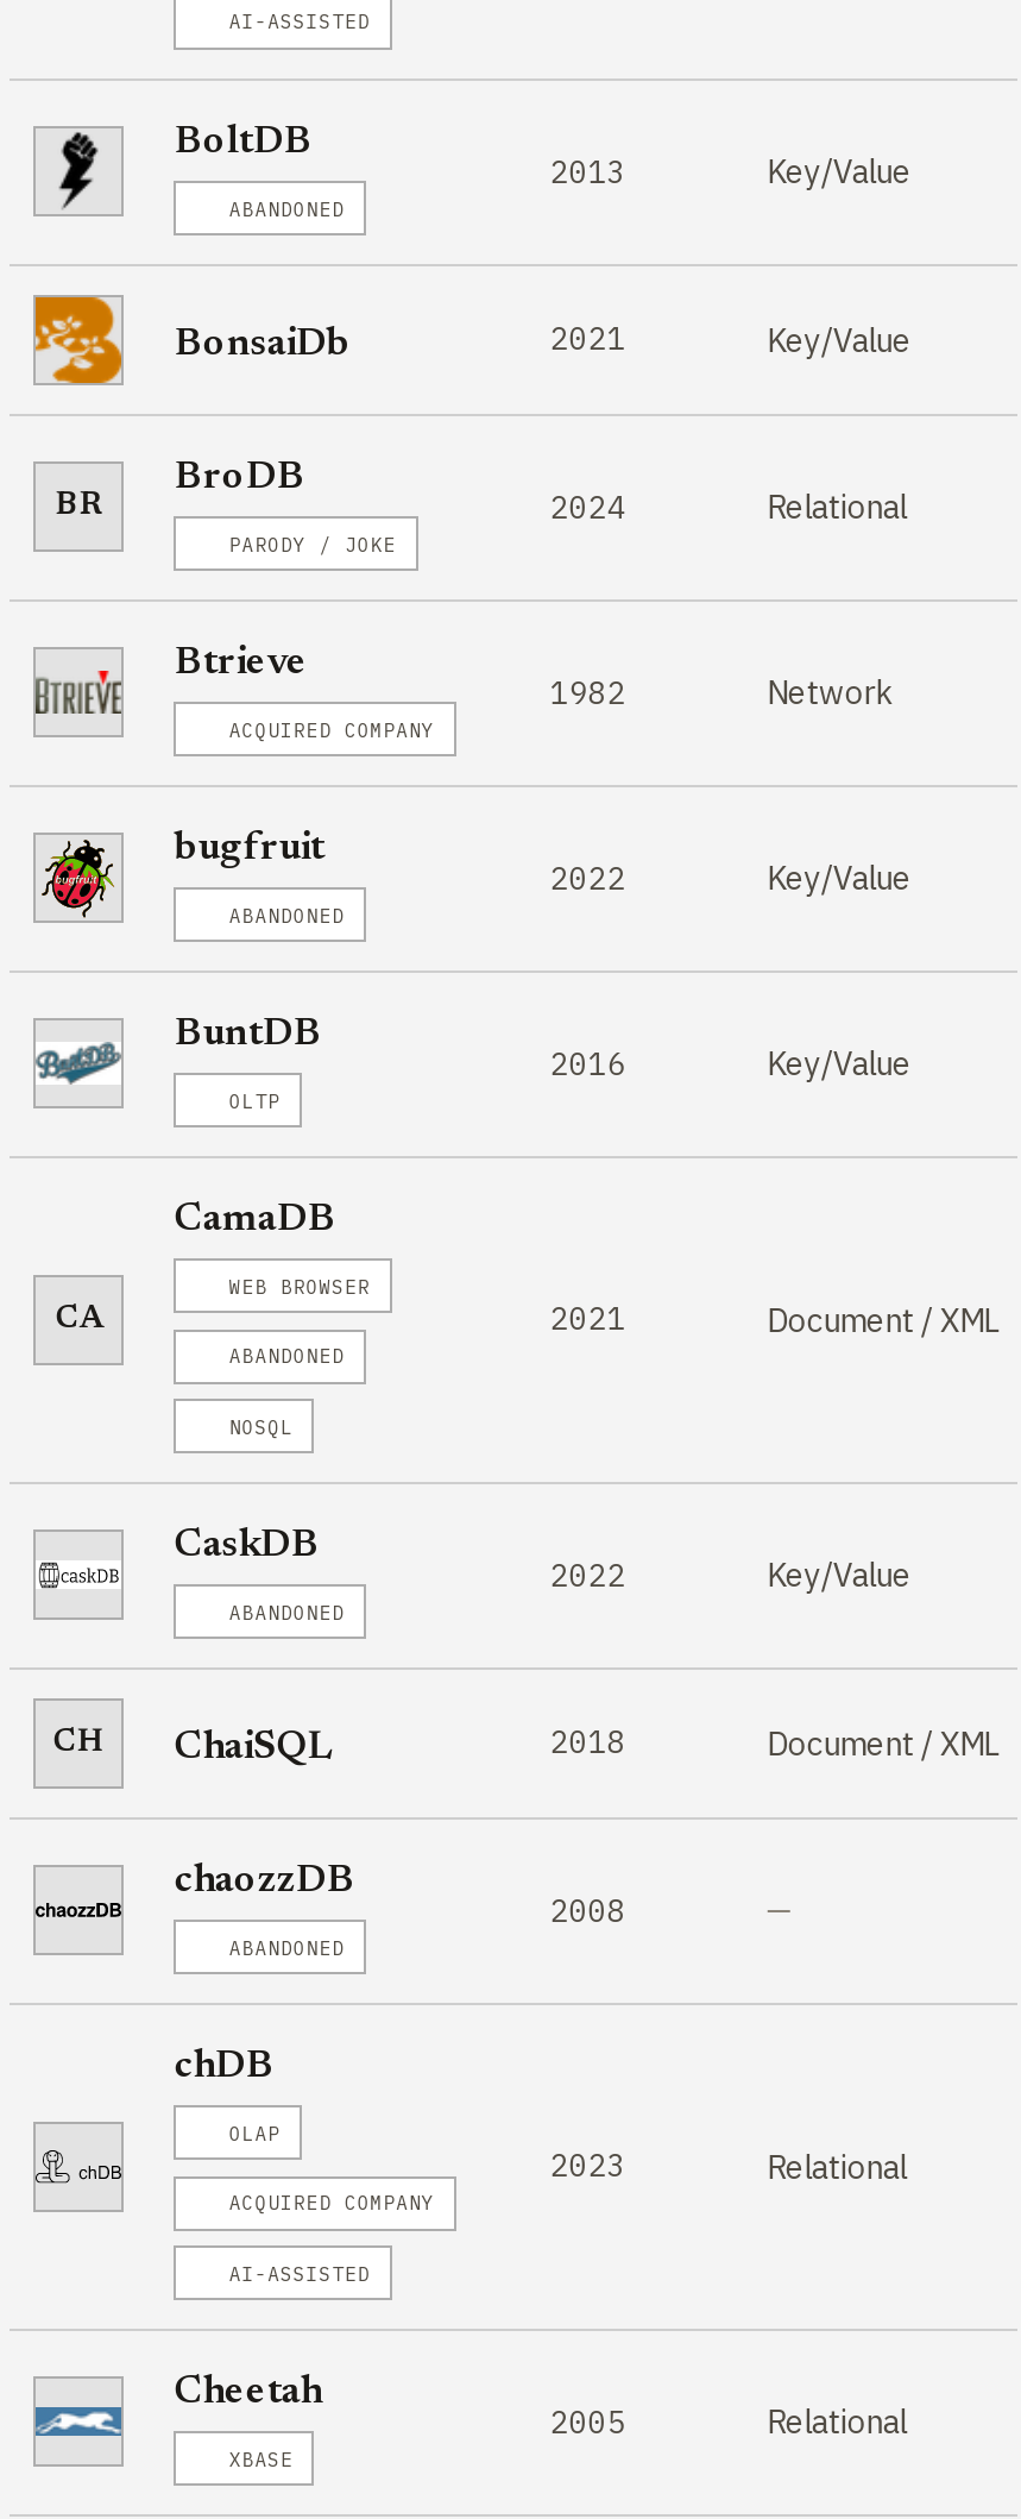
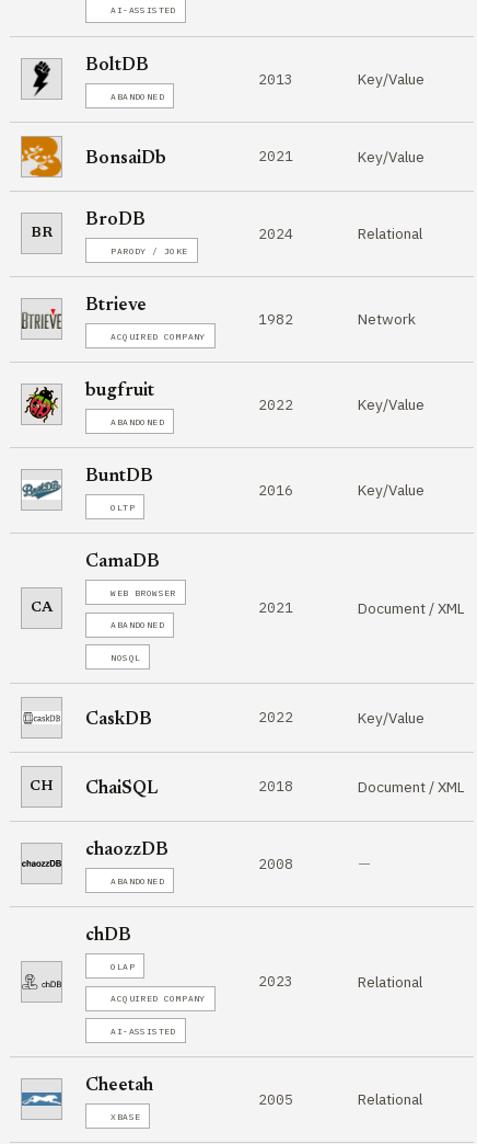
- ABANDONED
